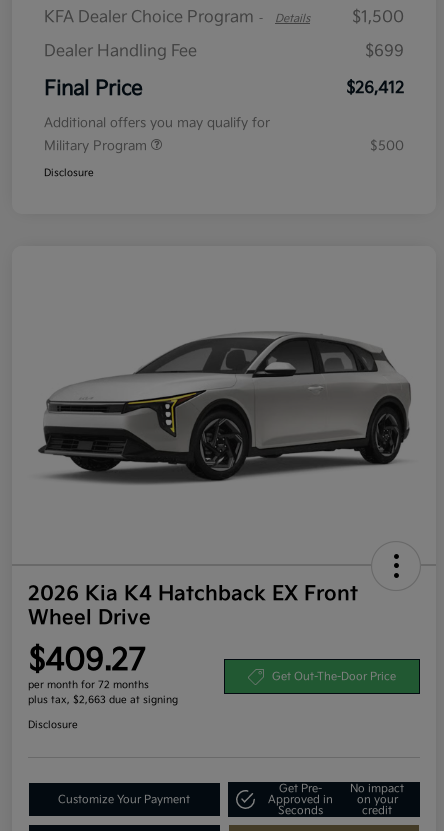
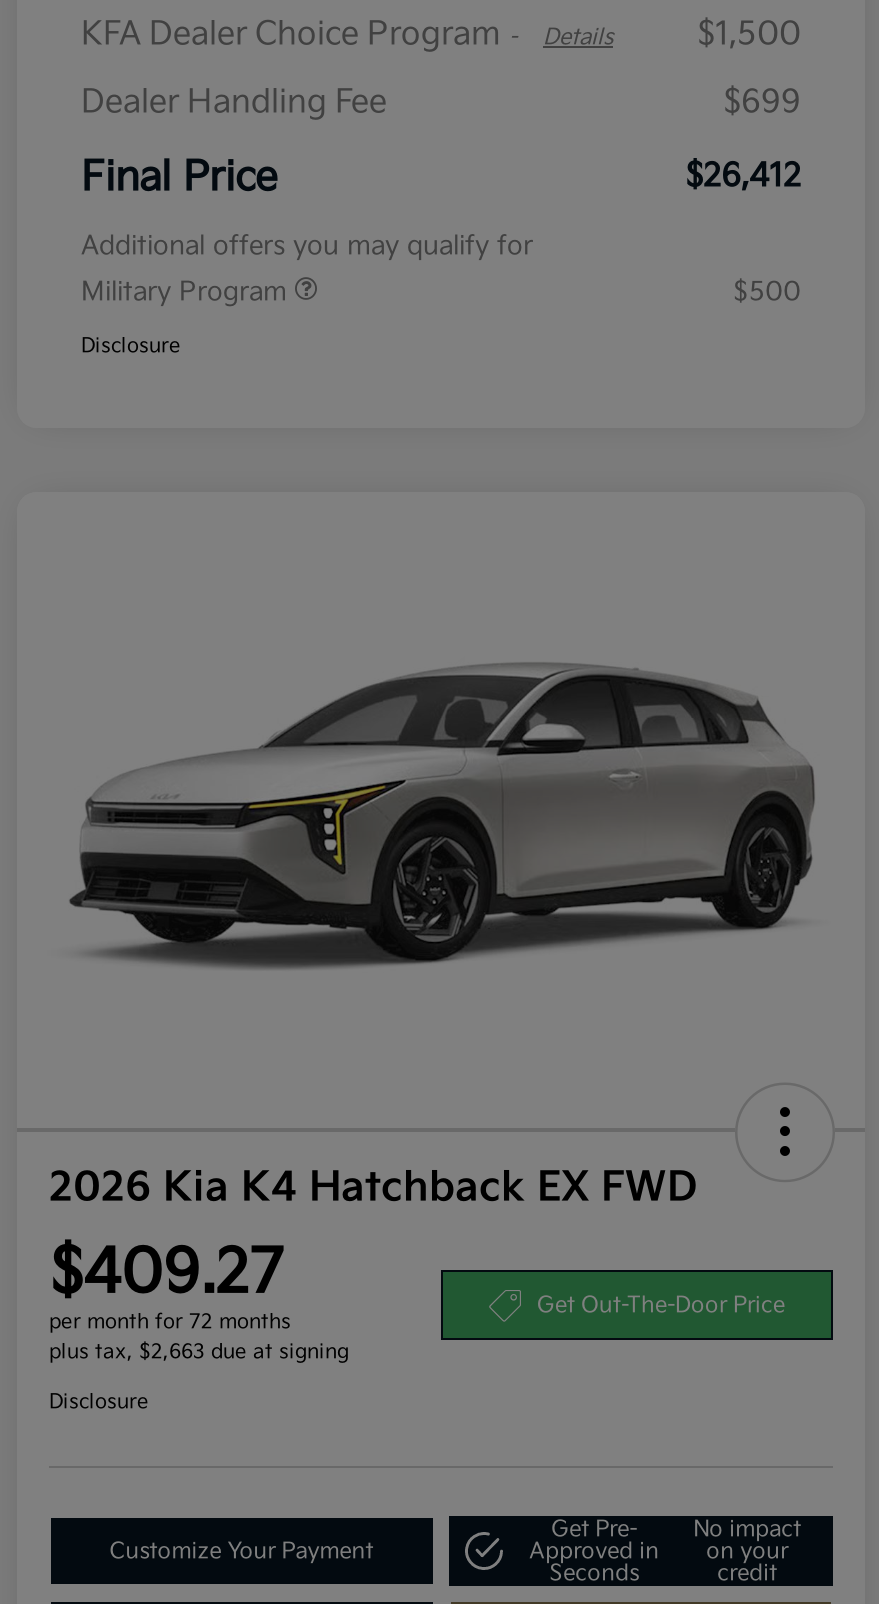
- 2026 Kia K4 Hatchback EX Front
- Wheel Drive
+ 2026 Kia K4 Hatchback EX FWD
